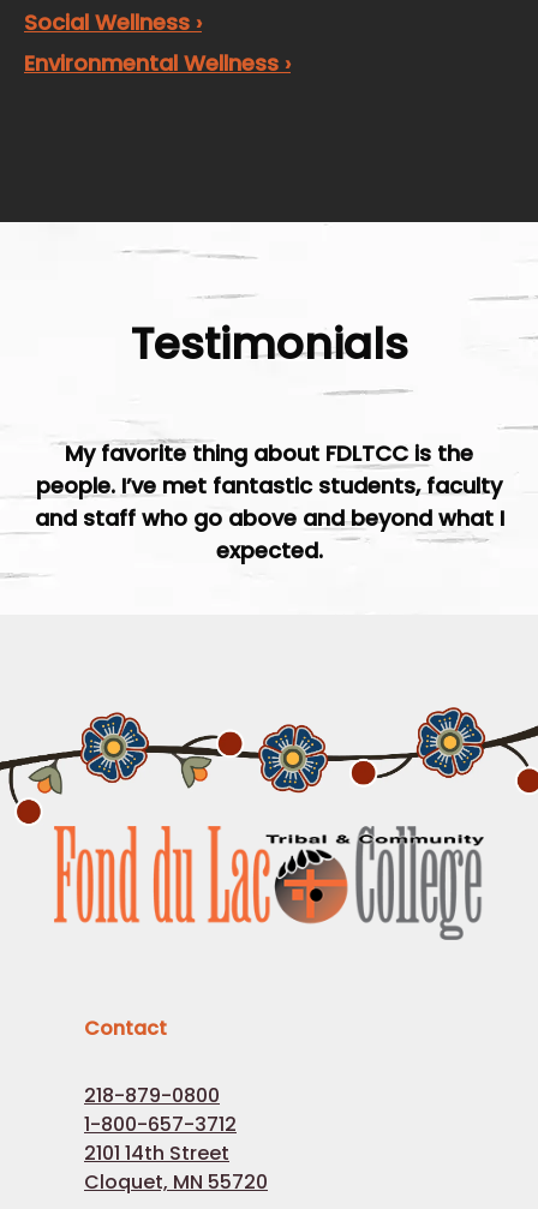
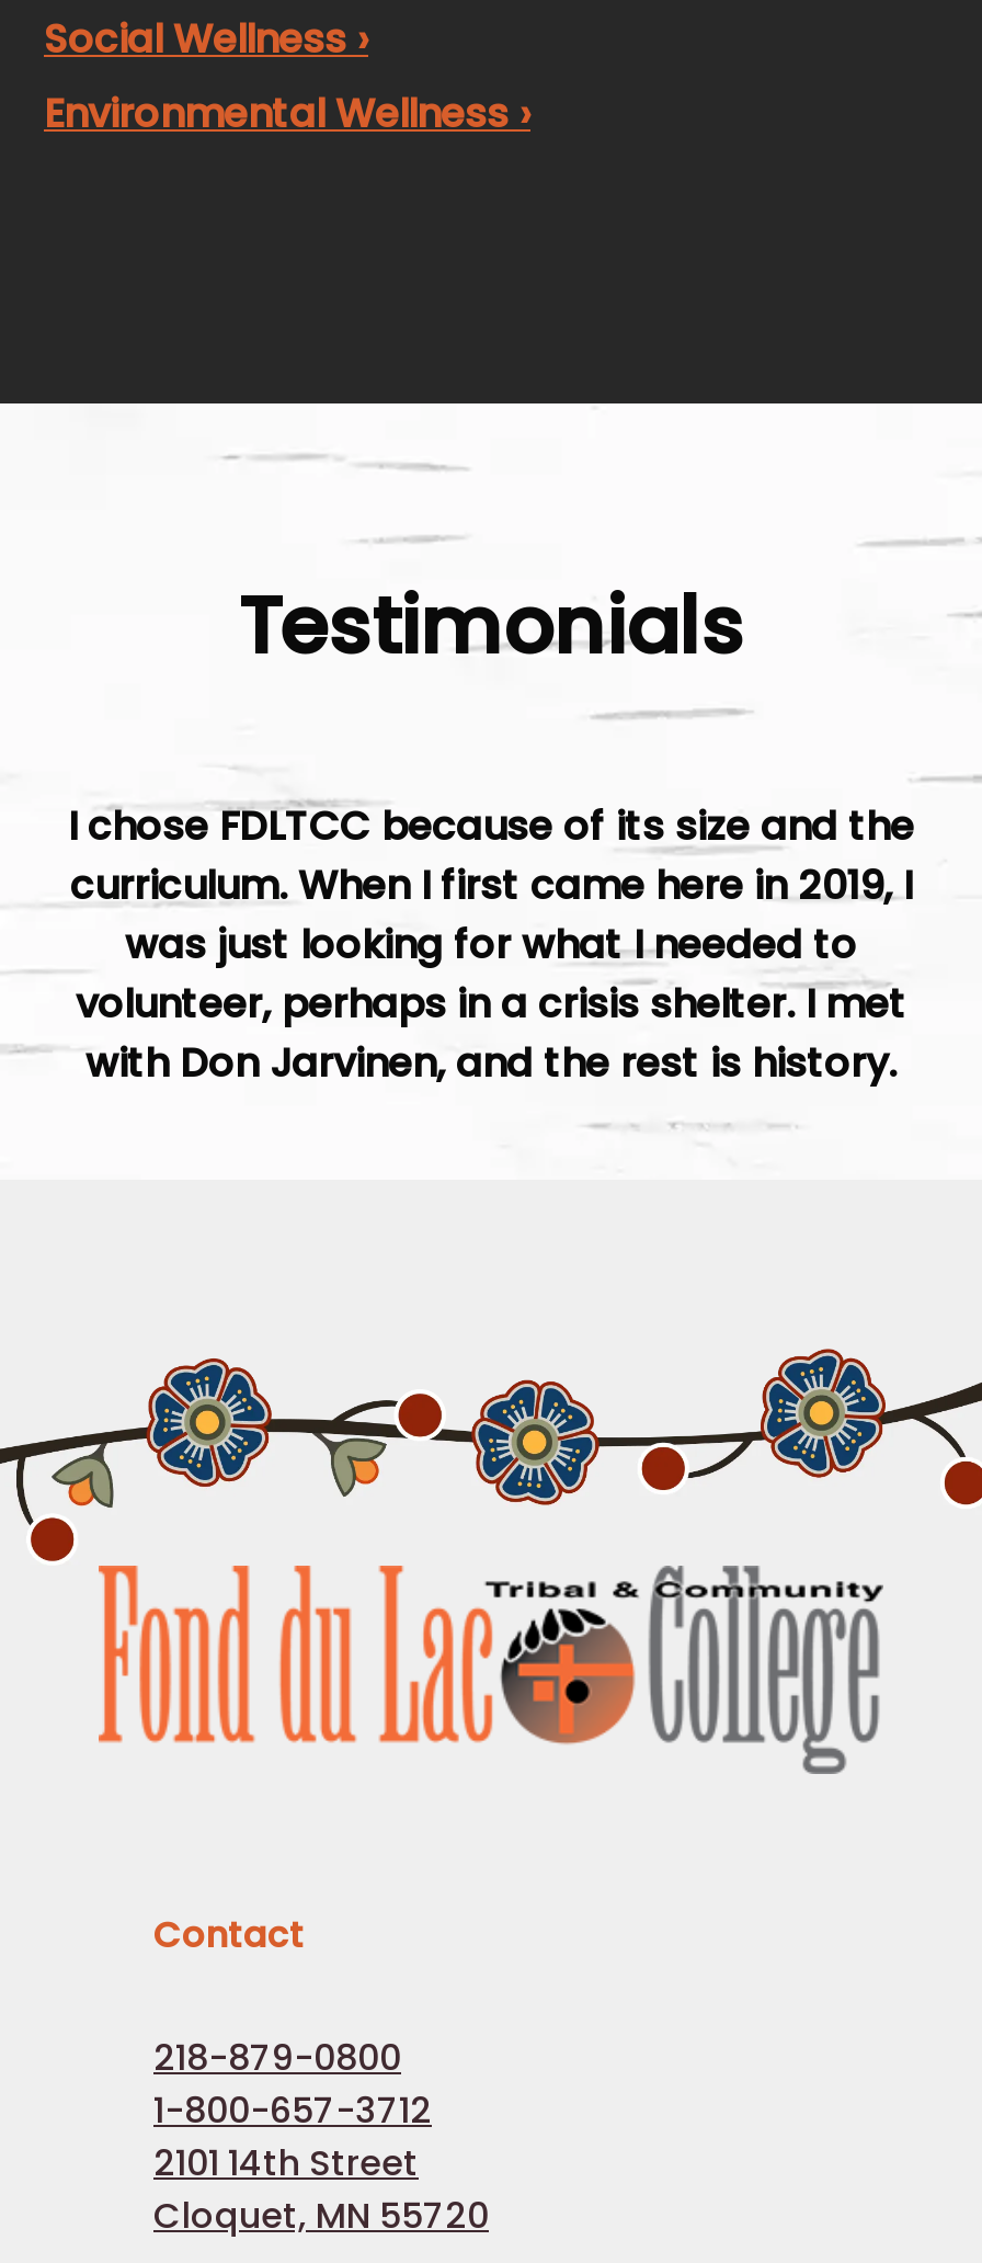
- My favorite thing about FDLTCC is the
- people. I’ve met fantastic students, faculty
- and staff who go above and beyond what I
- expected.
+ I chose FDLTCC because of its size and the
+ curriculum. When I first came here in 2019, I
+ was just looking for what I needed to
+ volunteer, perhaps in a crisis shelter. I met
+ with Don Jarvinen, and the rest is history.
